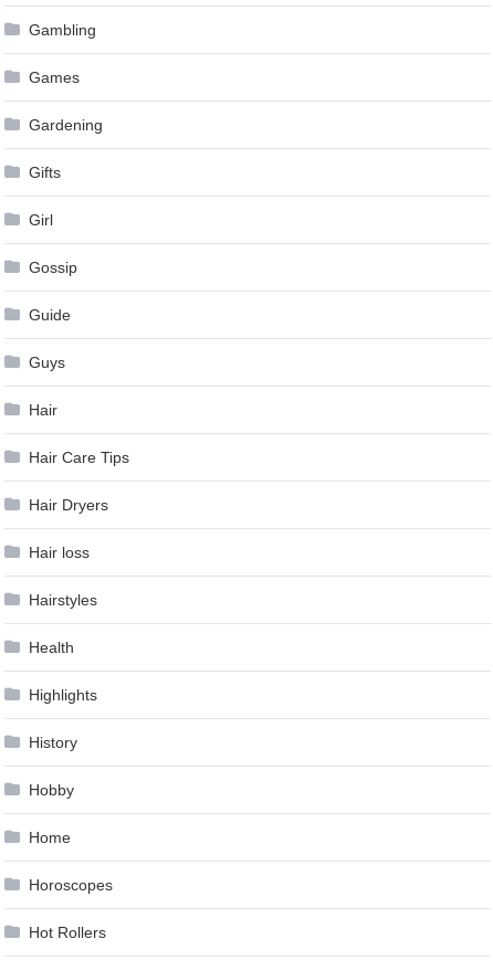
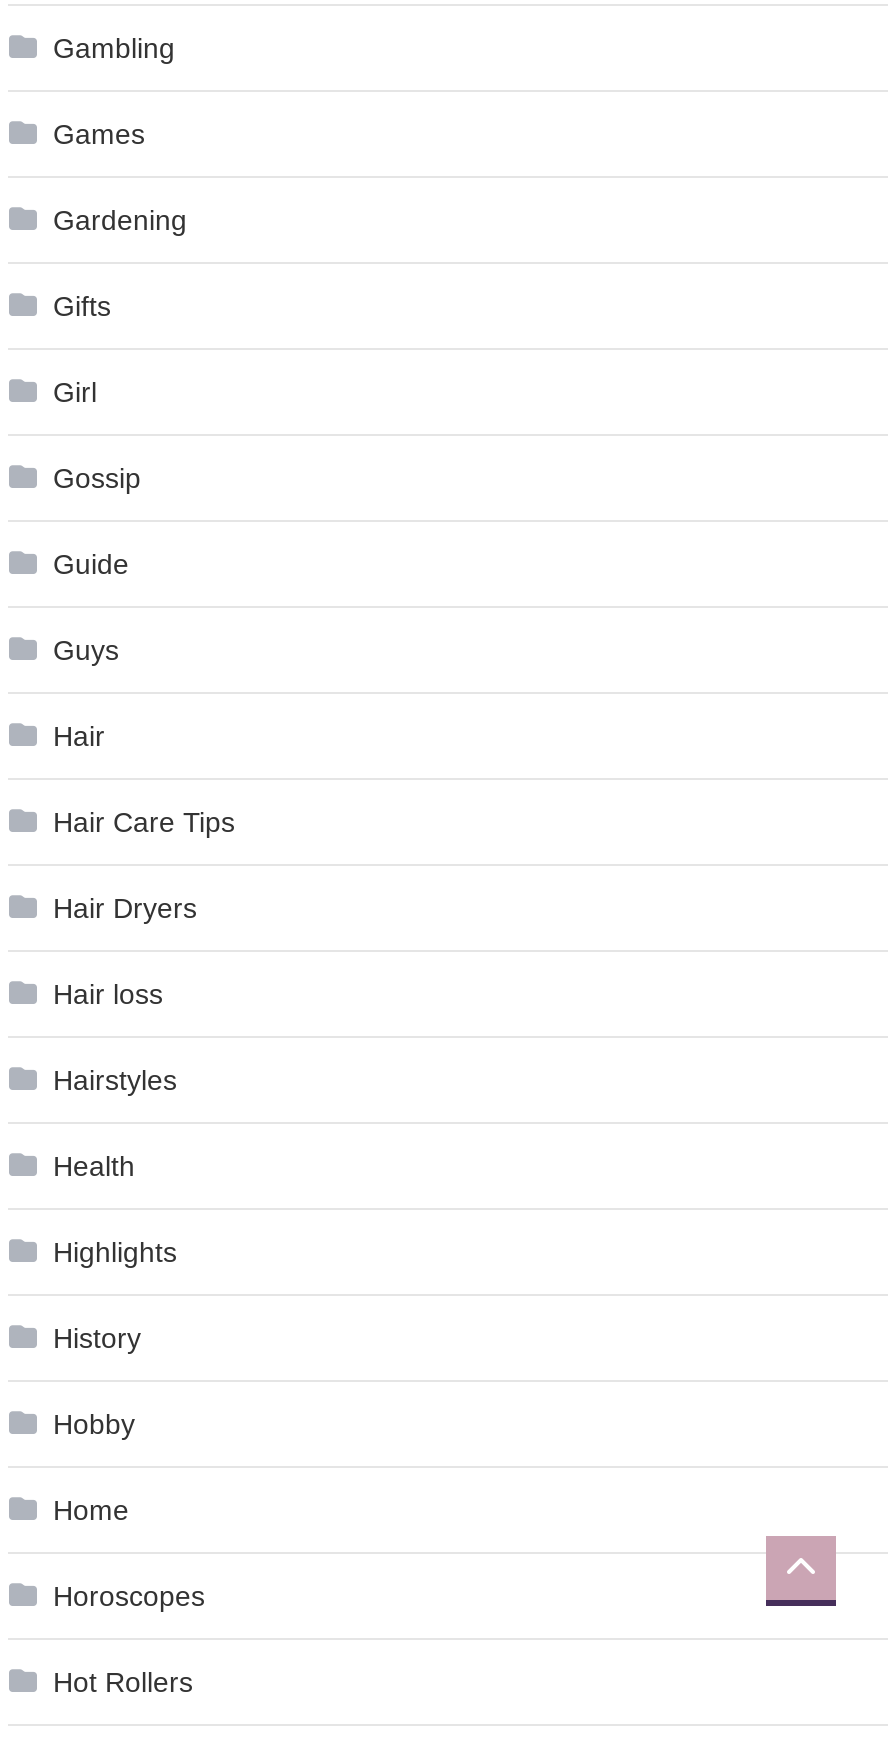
+ [image]
